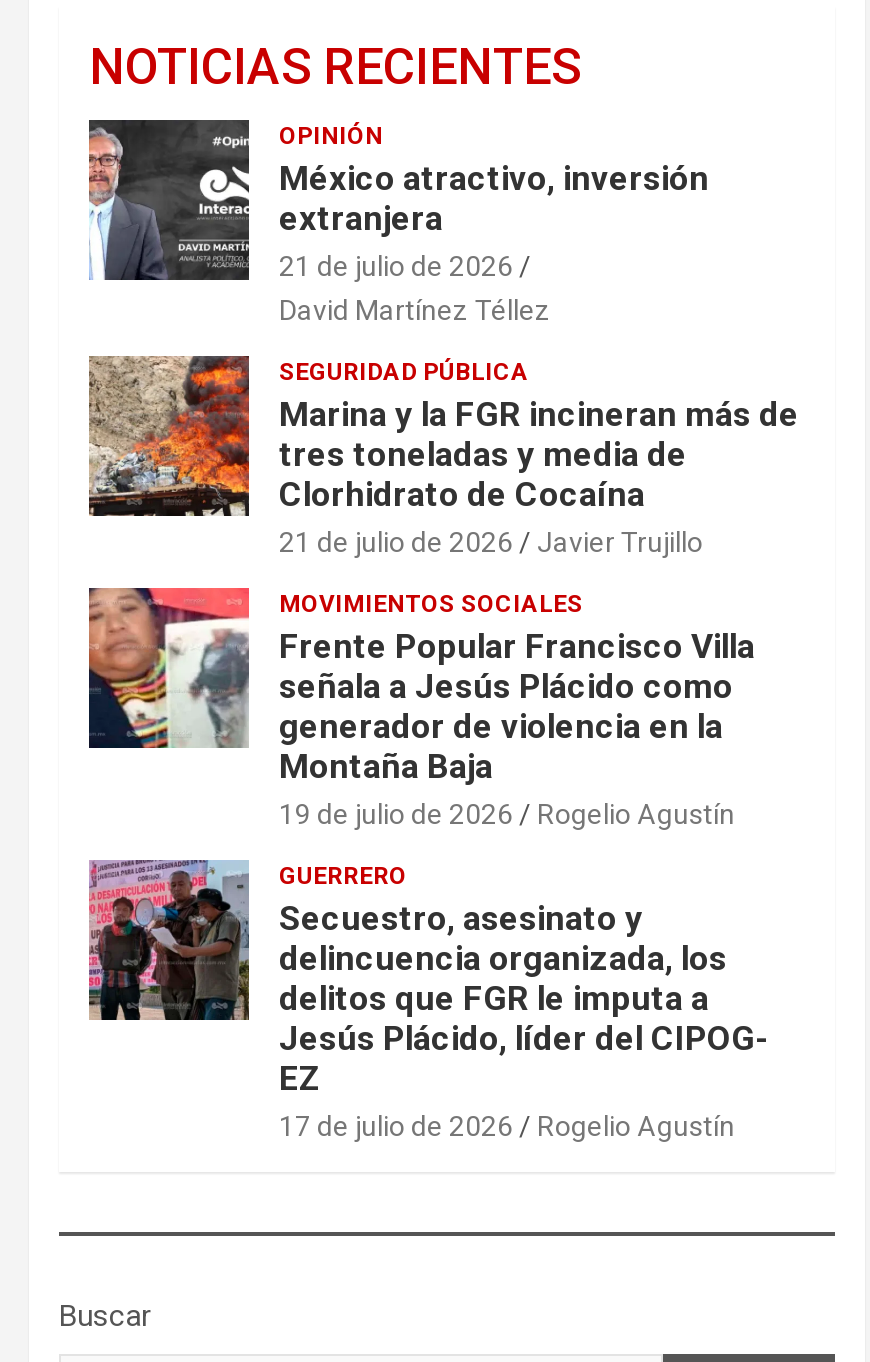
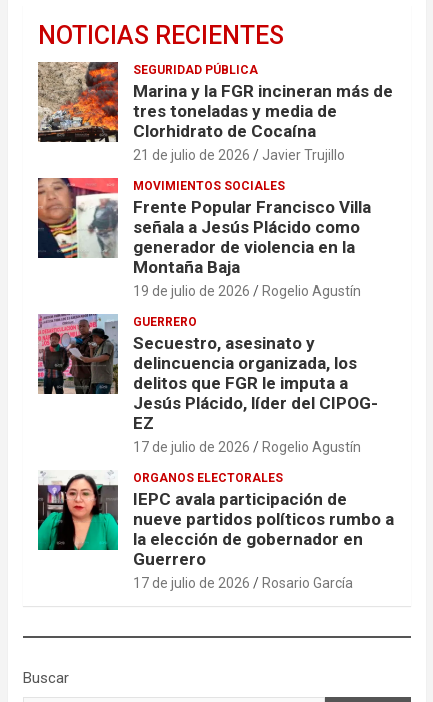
- [image]
- OPINIÓN
- México atractivo, inversión
- extranjera
- 21 de julio de 2026
- David Martínez Téllez

moved up: [image] | SEGURIDAD PÚBLICA | Marina y la FGR incineran más de | ... | 17 de julio de 2026 | Rogelio Agustín

+ [image]
+ ORGANOS ELECTORALES
+ IEPC avala participación de
+ nueve partidos políticos rumbo a
+ la elección de gobernador en
+ Guerrero
+ 17 de julio de 2026
+ Rosario García
